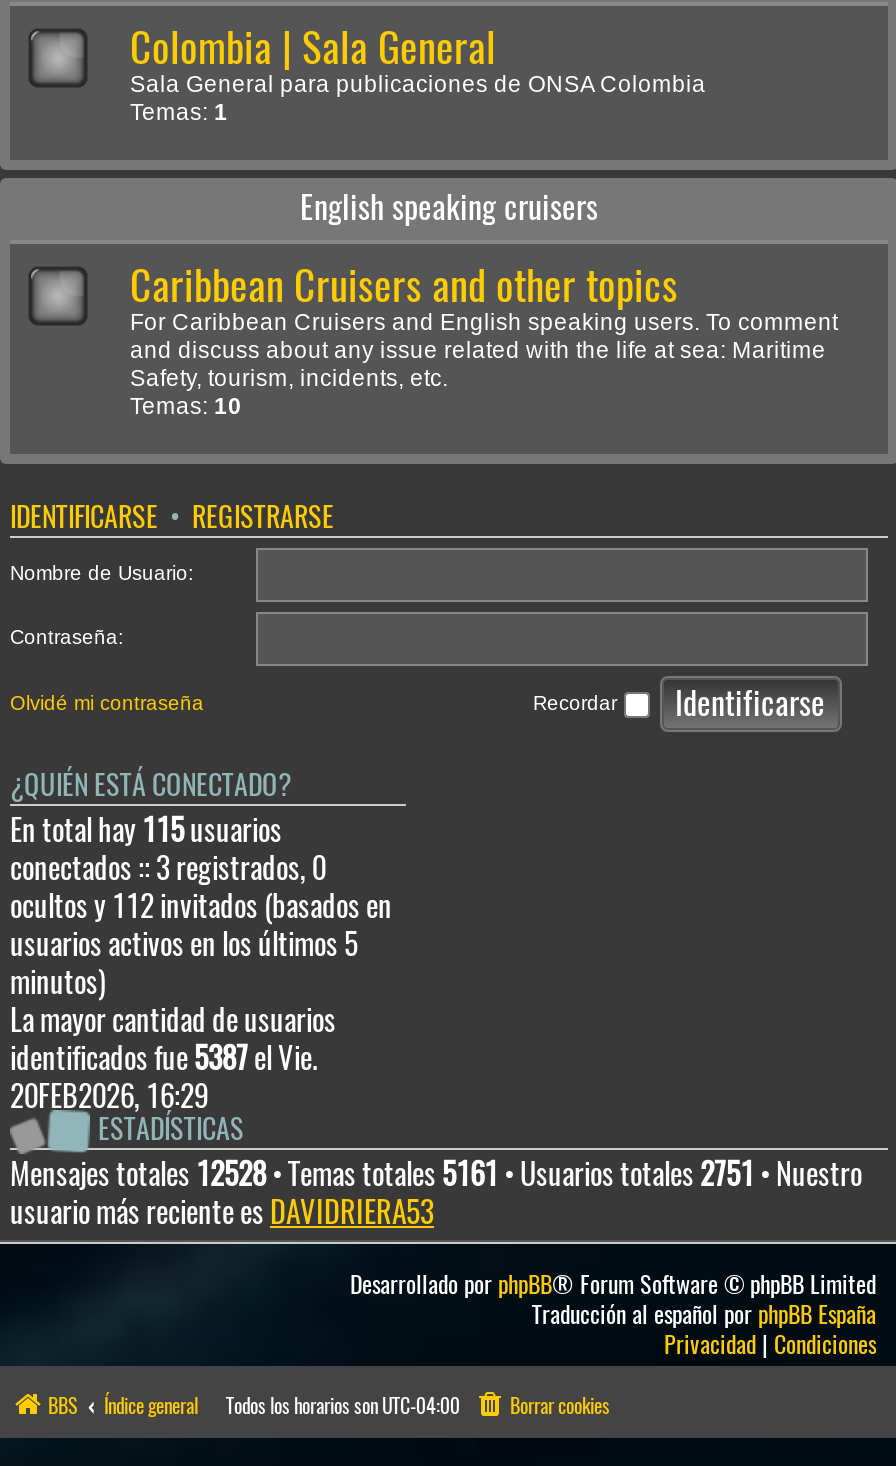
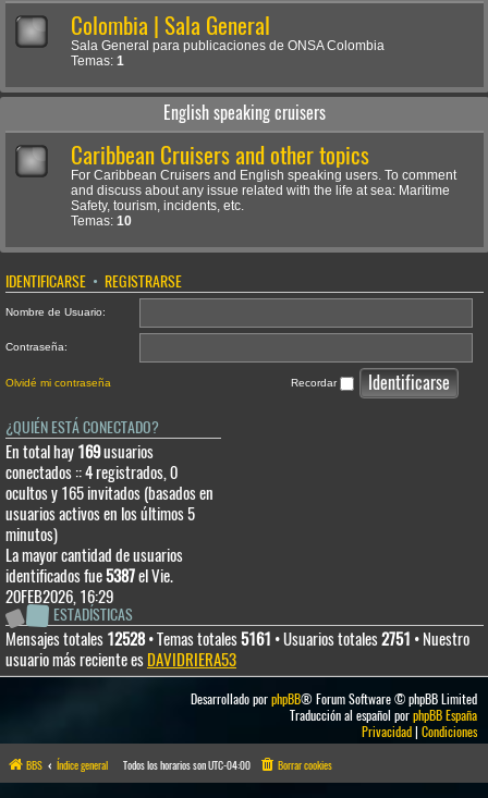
- En total hay 115usuarios
+ En total hay 169usuarios

- conectados :: 3 registrados, 0
+ conectados :: 4 registrados, 0

- ocultos y 112 invitados (basados en
+ ocultos y 165 invitados (basados en
